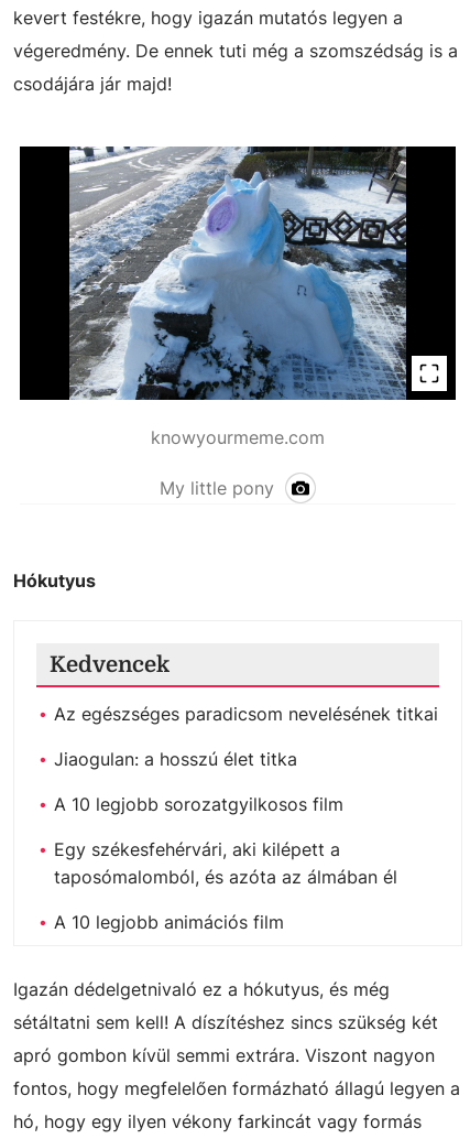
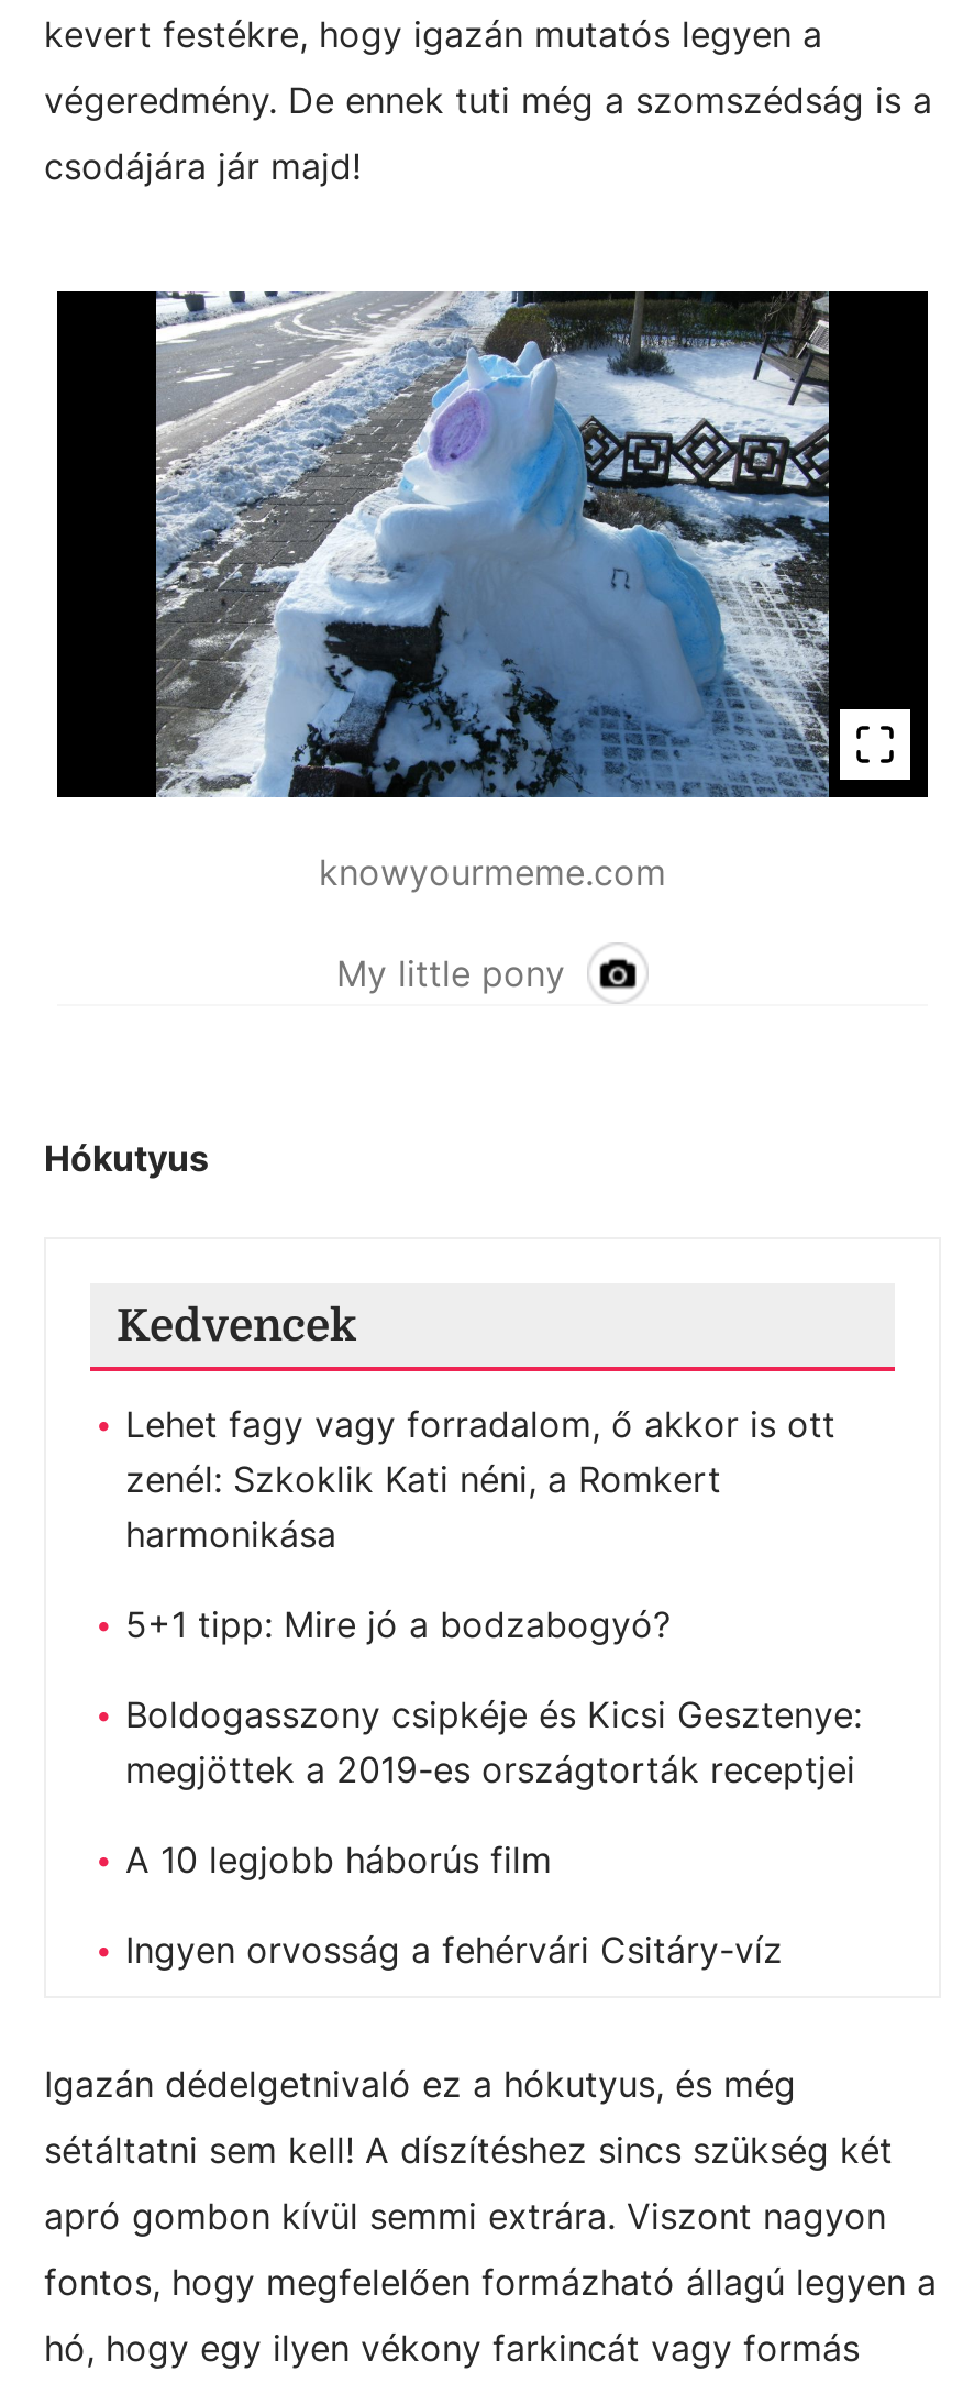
- Az egészséges paradicsom nevelésének titkai
+ Lehet fagy vagy forradalom, ő akkor is ott
+ zenél: Szkoklik Kati néni, a Romkert
+ harmonikása

- Jiaogulan: a hosszú élet titka
+ 5+1 tipp: Mire jó a bodzabogyó?

- A 10 legjobb sorozatgyilkosos film
+ Boldogasszony csipkéje és Kicsi Gesztenye:
+ megjöttek a 2019-es országtorták receptjei

- Egy székesfehérvári, aki kilépett a
- taposómalomból, és azóta az álmában él
+ A 10 legjobb háborús film

- A 10 legjobb animációs film
+ Ingyen orvosság a fehérvári Csitáry-víz
